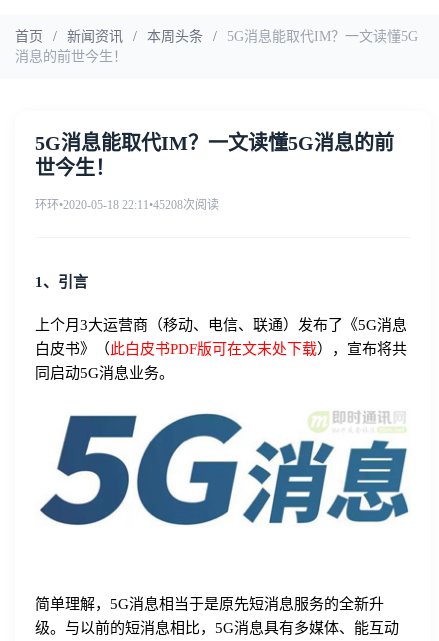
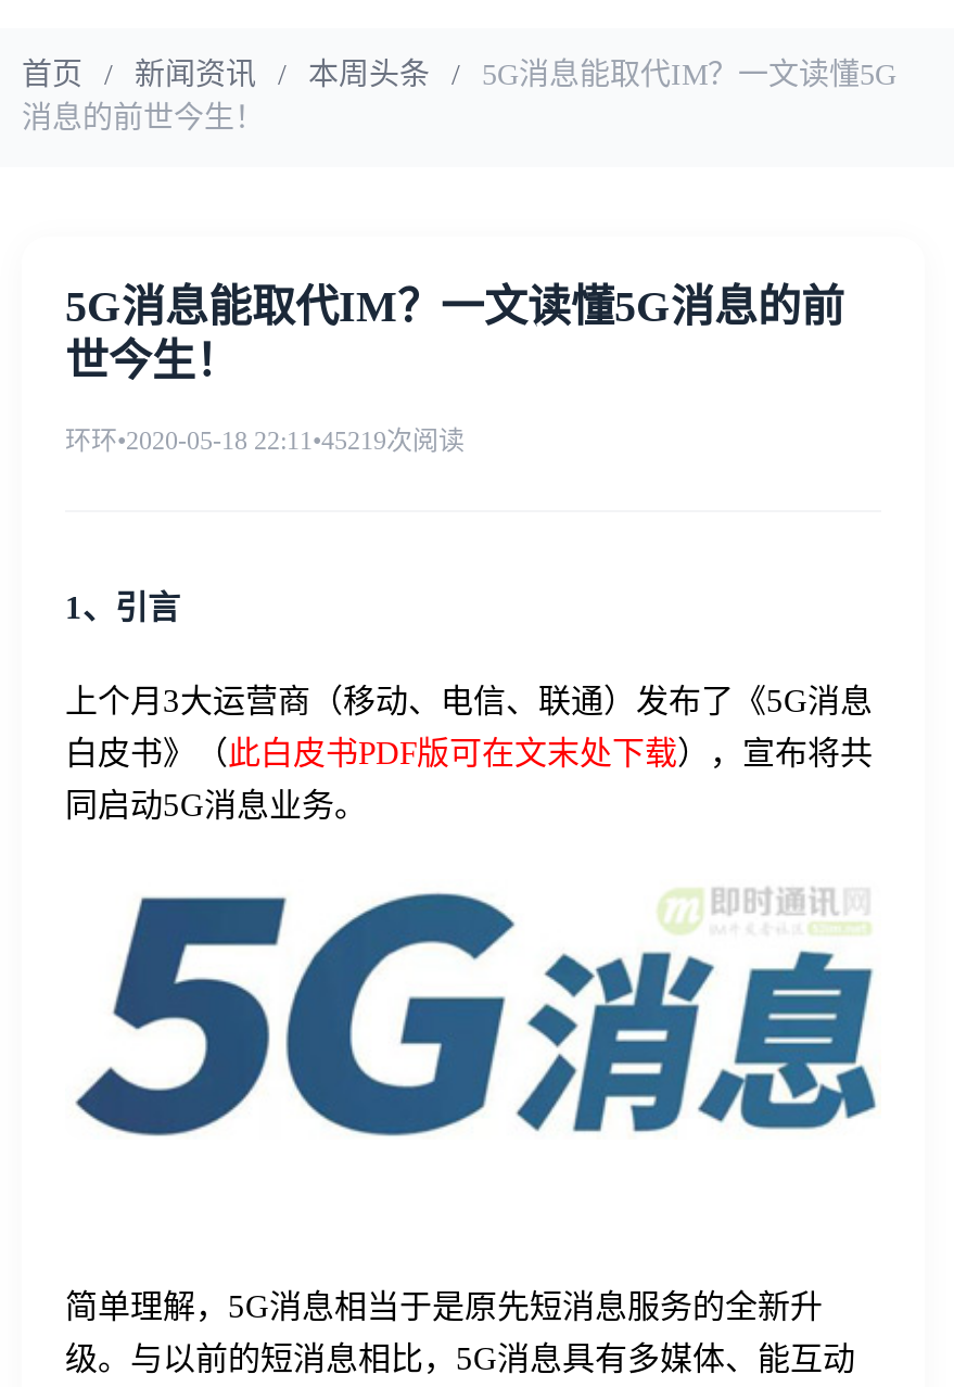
- 环环•2020-05-18 22:11•45208次阅读
+ 环环•2020-05-18 22:11•45219次阅读
